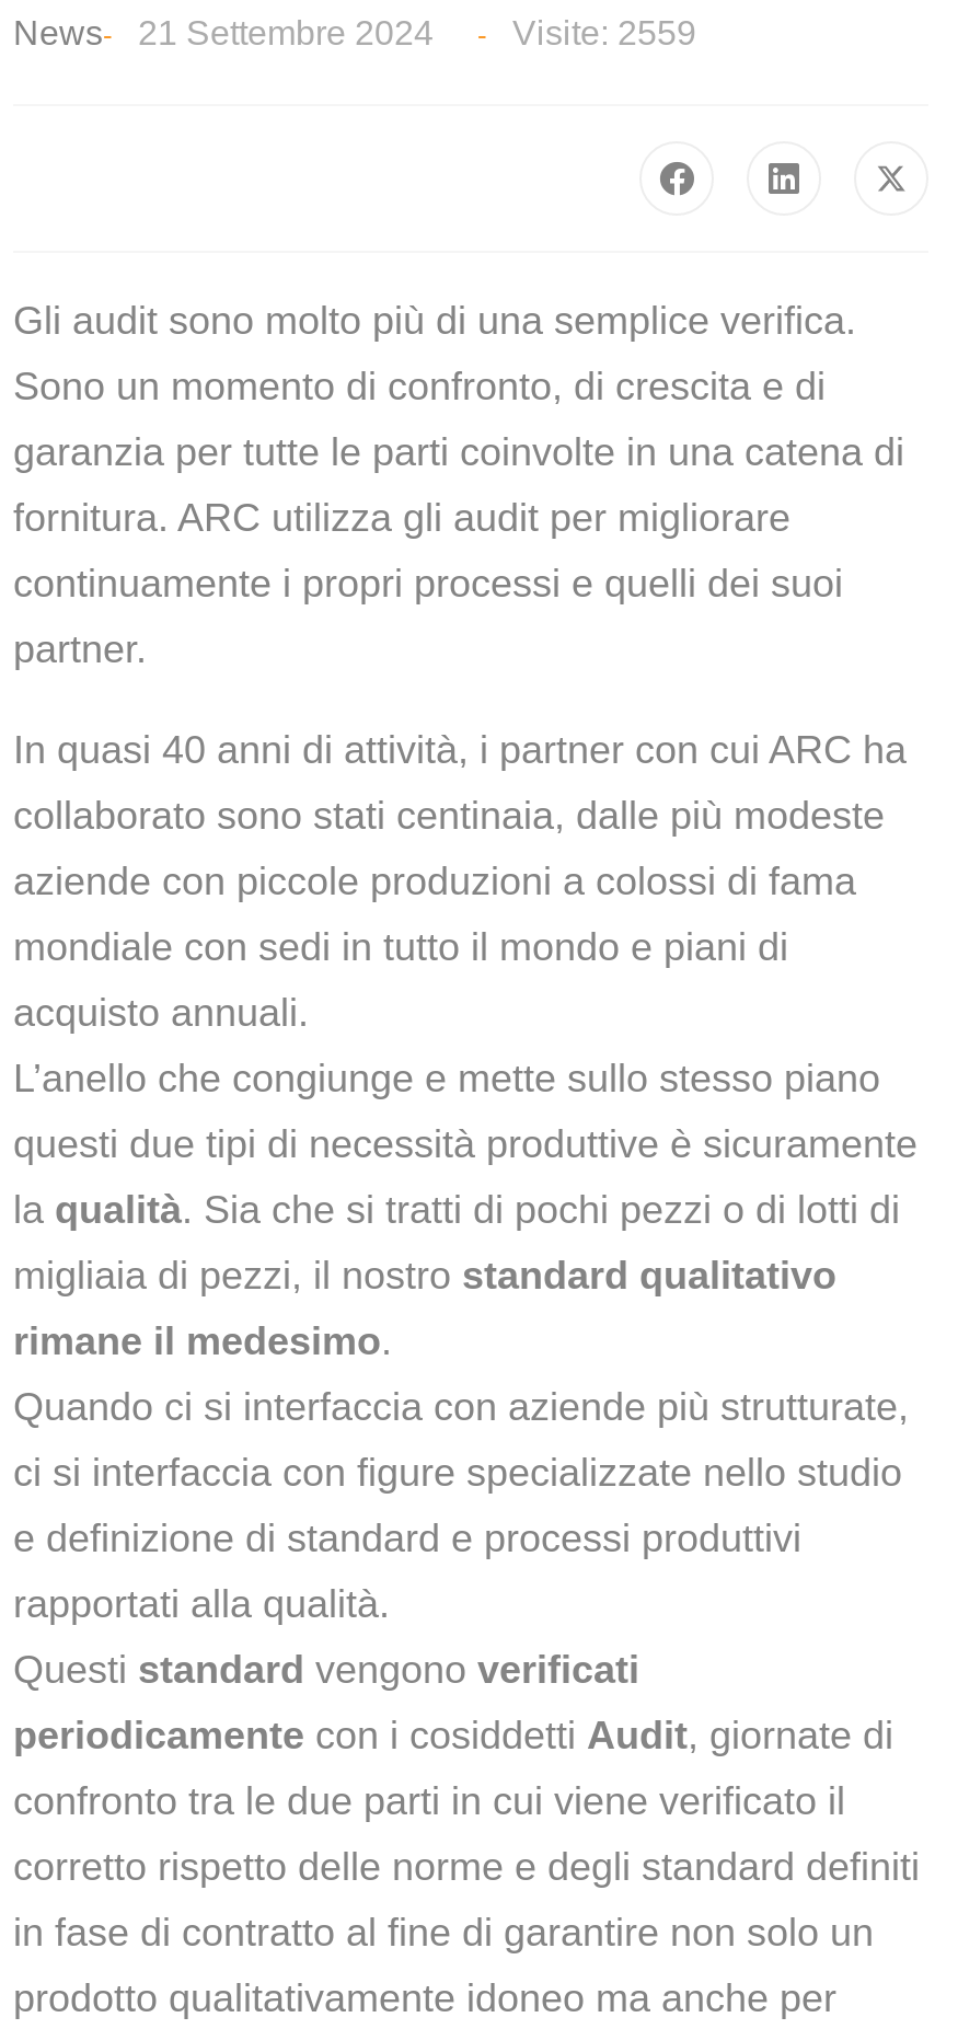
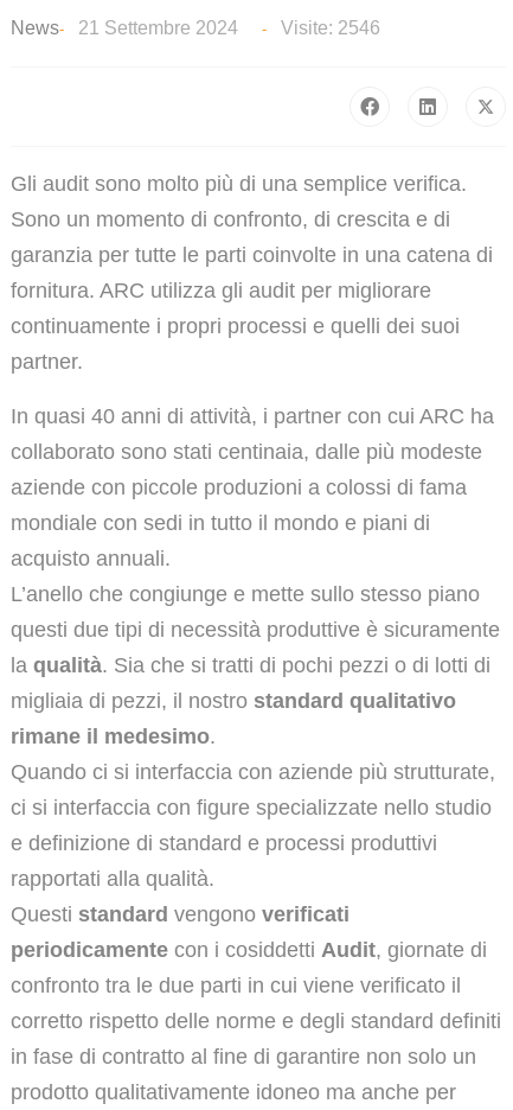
- Visite: 2559
+ Visite: 2546
